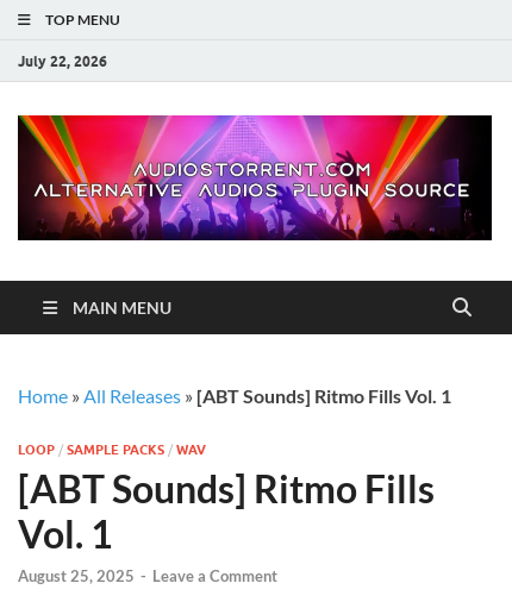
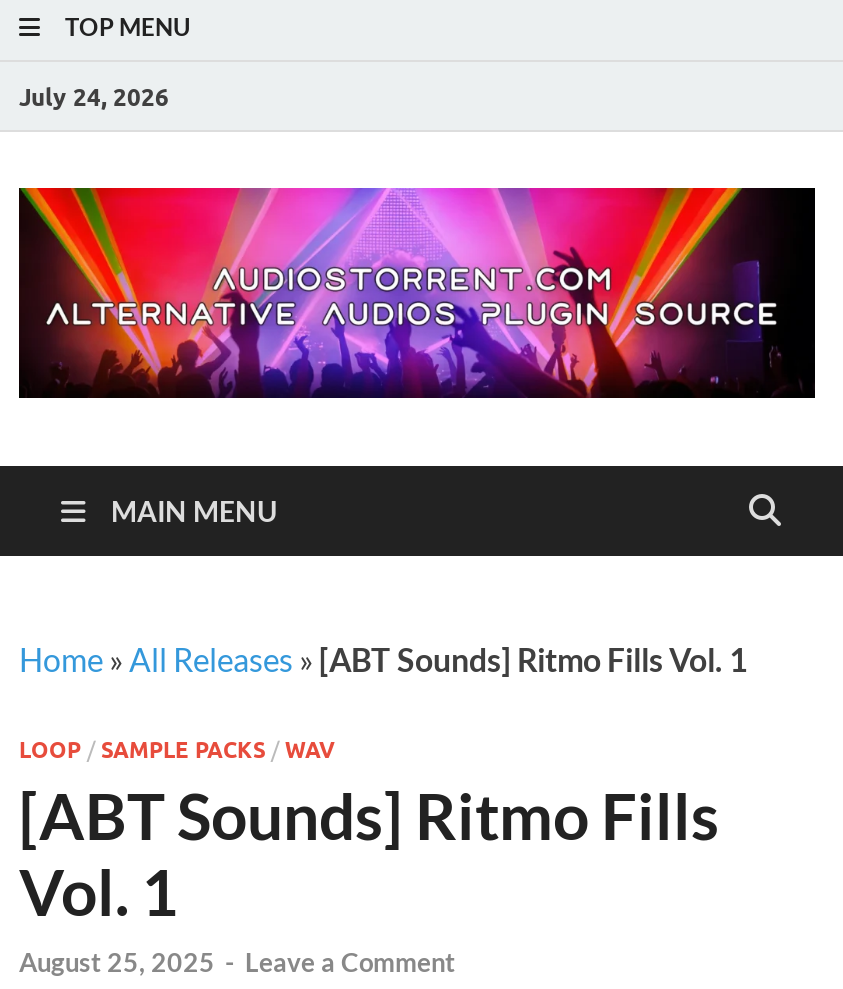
- July 22, 2026
+ July 24, 2026
